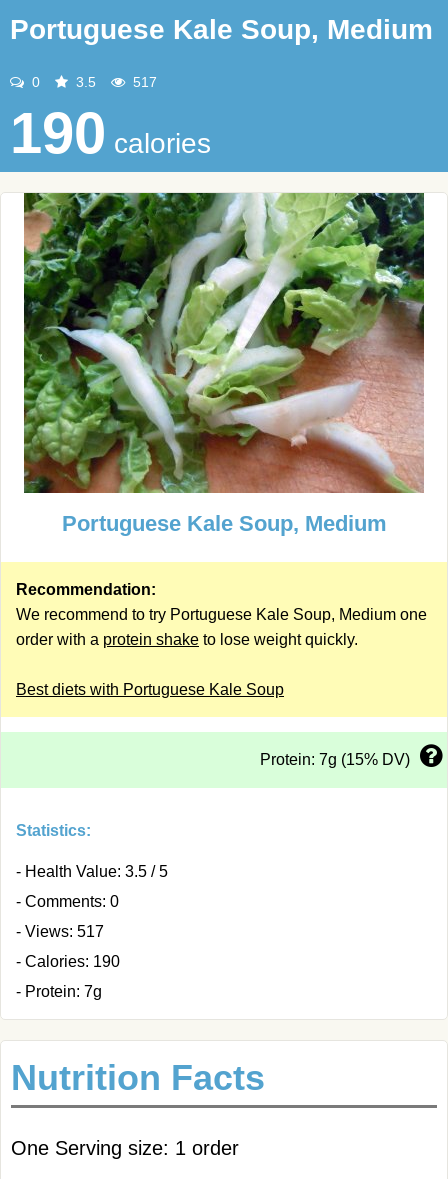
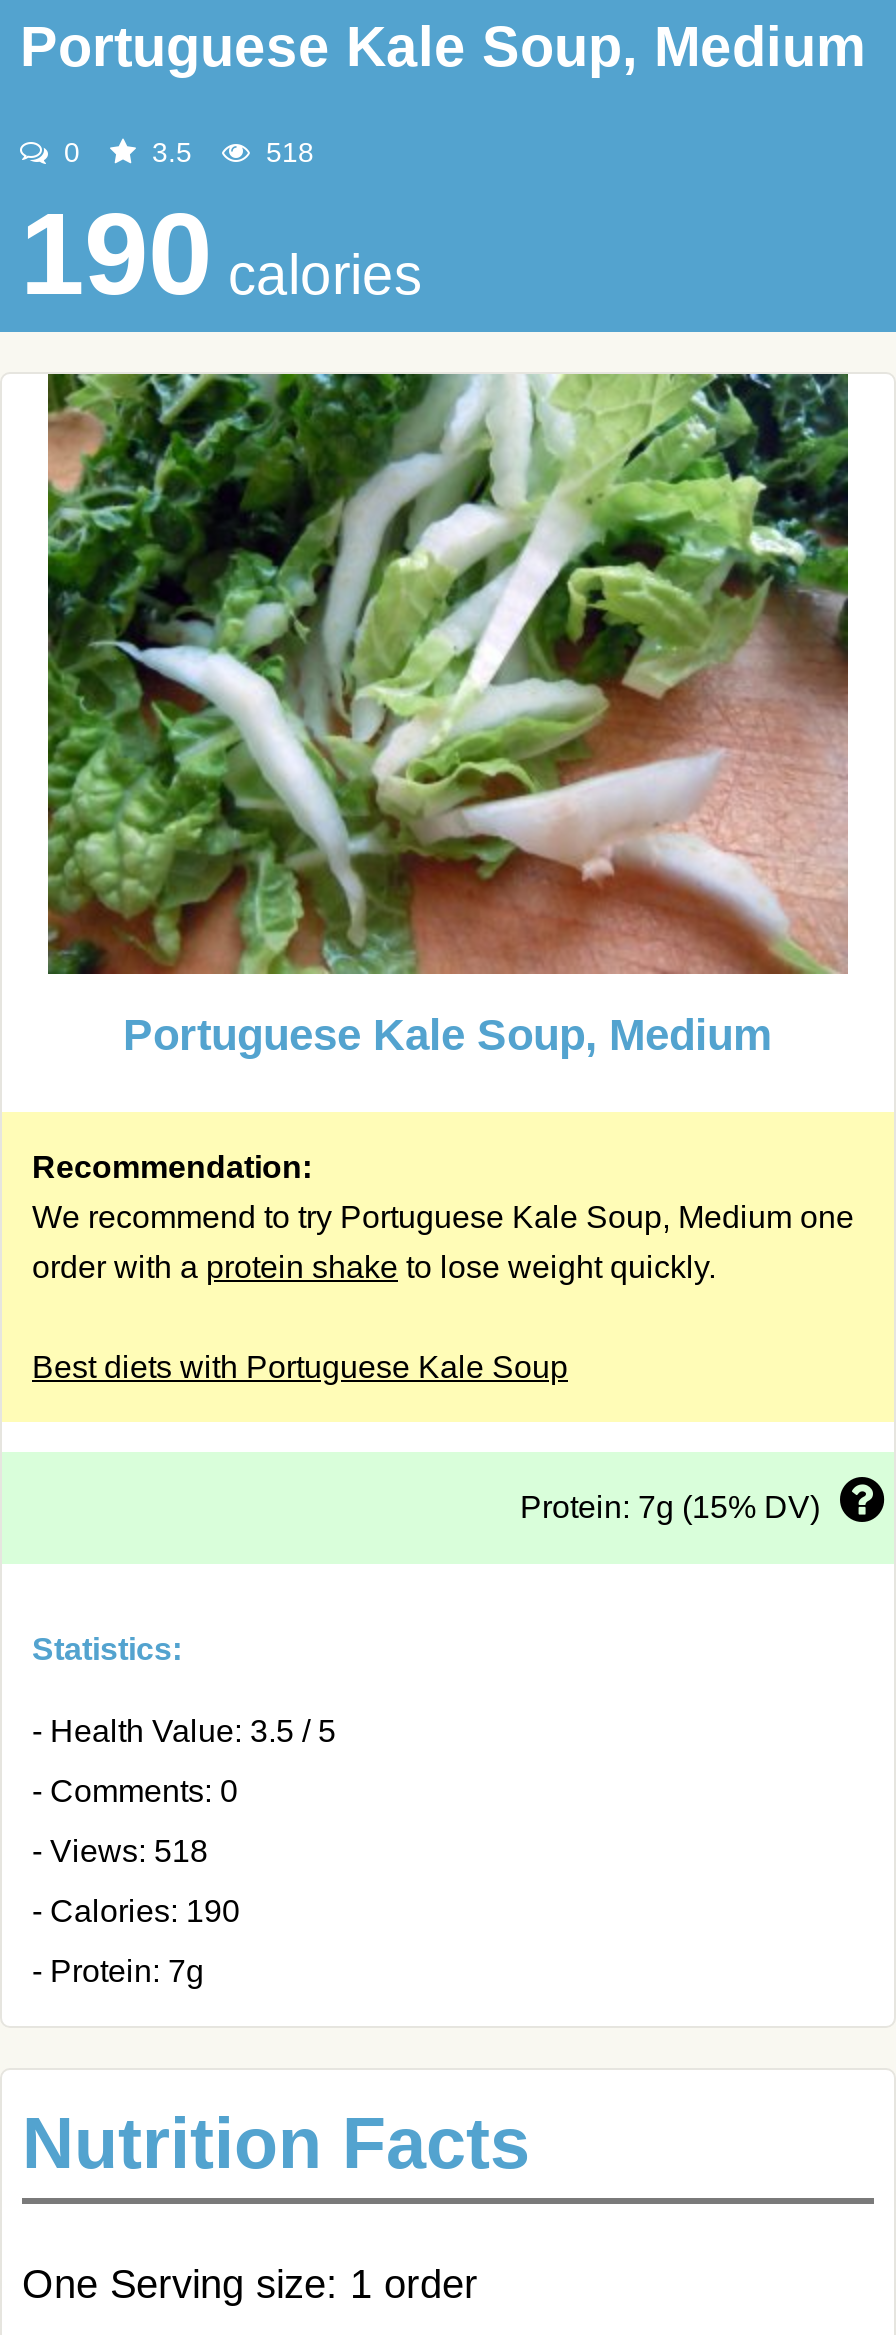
- 517
+ 518

- - Views: 517
+ - Views: 518
